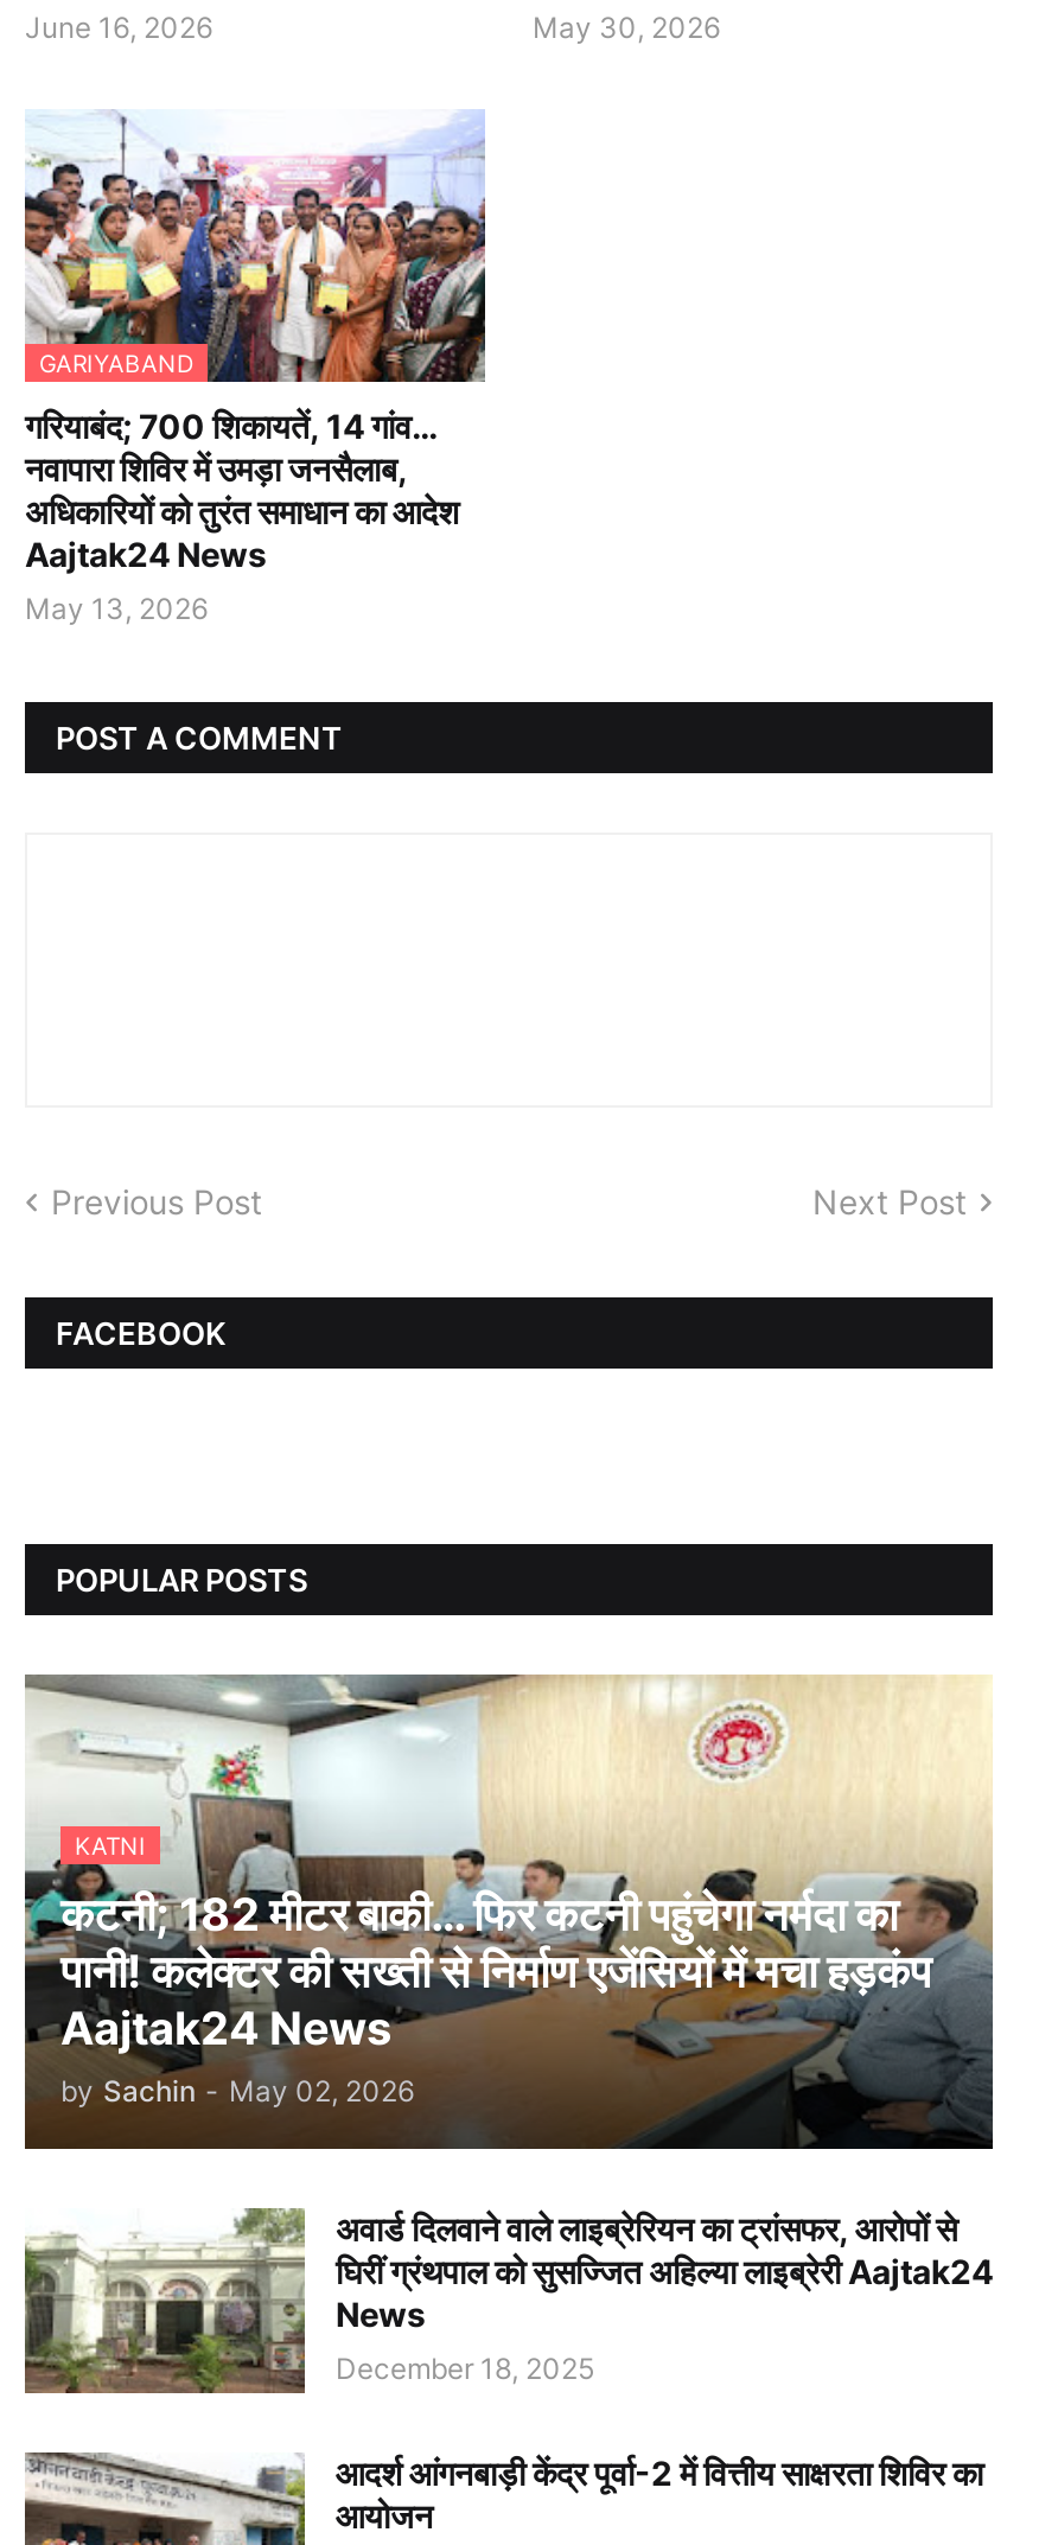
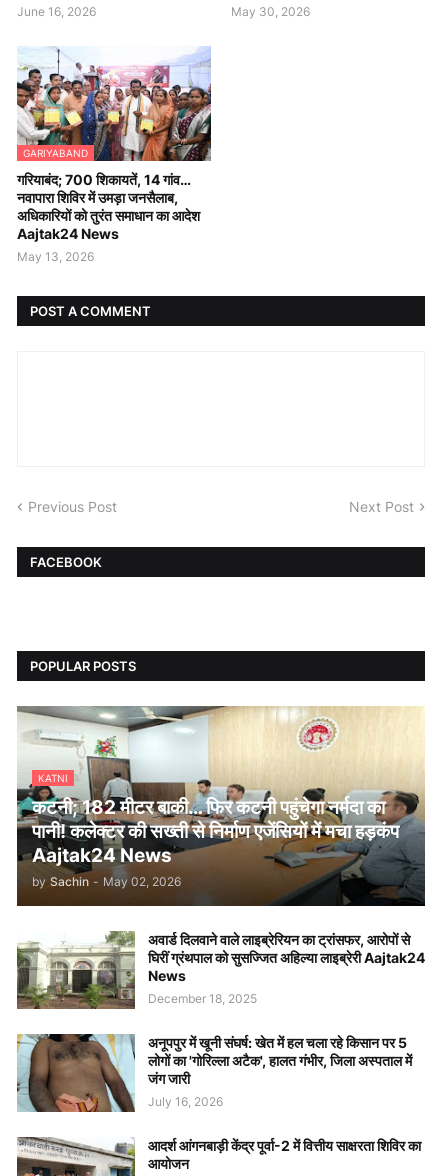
+ [image]
+ अनूपपुर में खूनी संघर्ष: खेत में हल चला रहे किसान पर 5
+ लोगों का 'गोरिल्ला अटैक', हालत गंभीर, जिला अस्पताल में
+ जंग जारी
+ July 16, 2026
